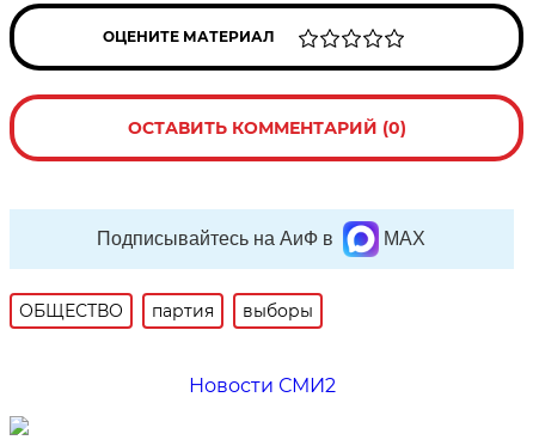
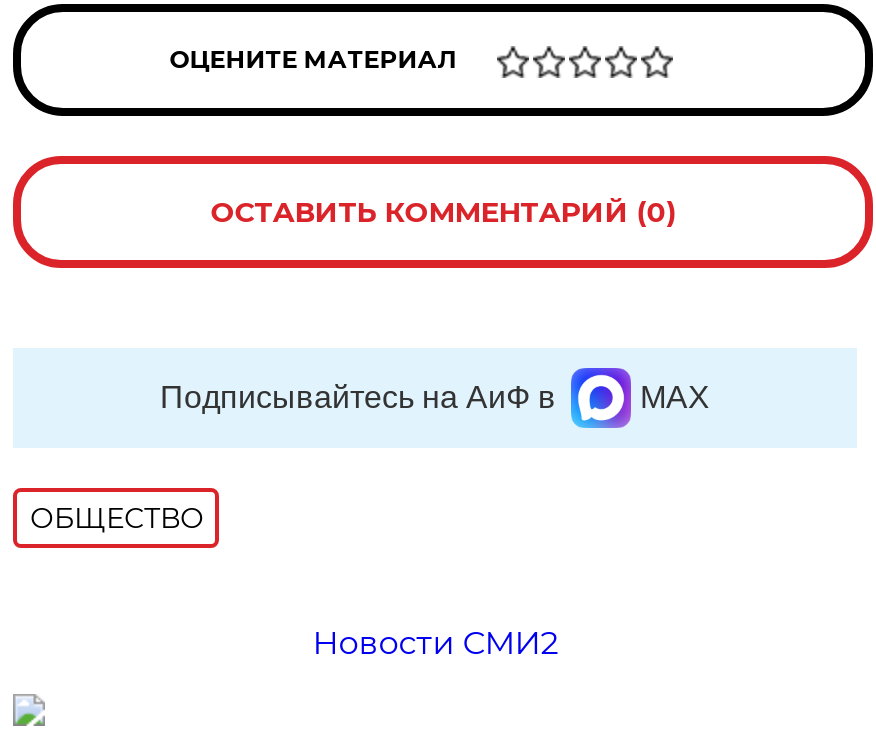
- партия
- выборы
